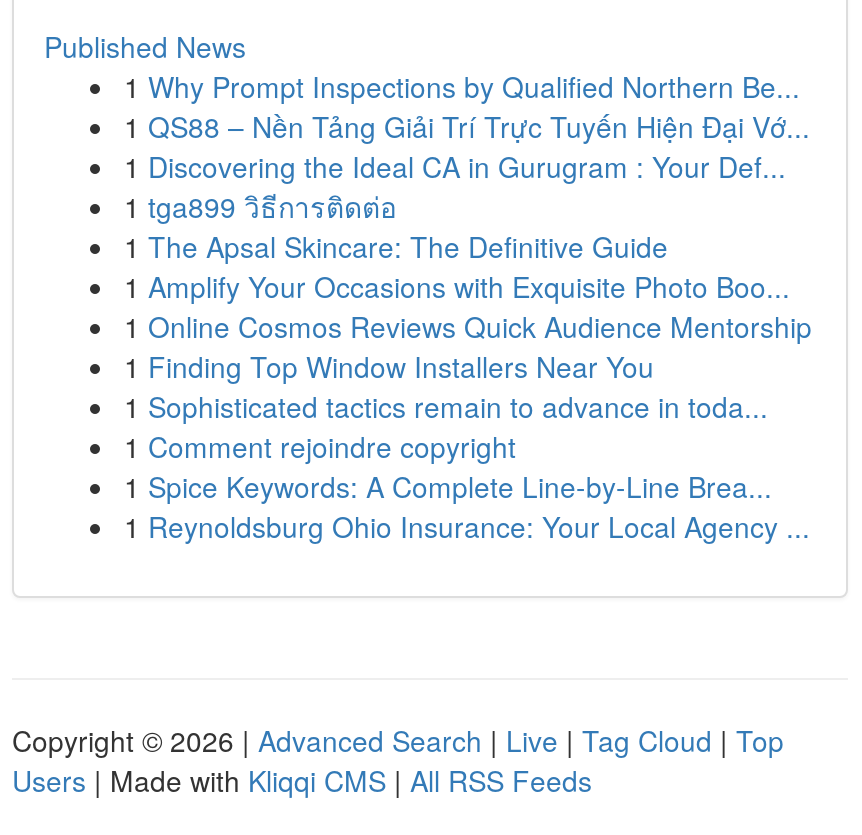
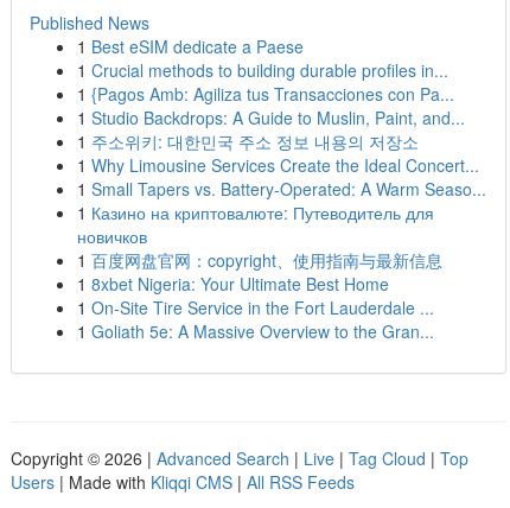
- 1 Why Prompt Inspections by Qualified Northern Be...
- 1 QS88 – Nền Tảng Giải Trí Trực Tuyến Hiện Đại Vớ...
- 1 Discovering the Ideal CA in Gurugram : Your Def...
- 1 tga899 วิธีการติดต่อ
- 1 The Apsal Skincare: The Definitive Guide
- 1 Amplify Your Occasions with Exquisite Photo Boo...
- 1 Online Cosmos Reviews Quick Audience Mentorship
- 1 Finding Top Window Installers Near You
- 1 Sophisticated tactics remain to advance in toda...
- 1 Comment rejoindre copyright
- 1 Spice Keywords: A Complete Line-by-Line Brea...
- 1 Reynoldsburg Ohio Insurance: Your Local Agency ...
+ 1 Best eSIM dedicate a Paese
+ 1 Crucial methods to building durable profiles in...
+ 1 {Pagos Amb: Agiliza tus Transacciones con Pa...
+ 1 Studio Backdrops: A Guide to Muslin, Paint, and...
+ 1 주소위키: 대한민국 주소 정보 내용의 저장소
+ 1 Why Limousine Services Create the Ideal Concert...
+ 1 Small Tapers vs. Battery-Operated: A Warm Seaso...
+ 1 Казино на криптовалюте: Путеводитель для
+ новичков
+ 1 百度网盘官网：copyright、使用指南与最新信息
+ 1 8xbet Nigeria: Your Ultimate Best Home
+ 1 On-Site Tire Service in the Fort Lauderdale ...
+ 1 Goliath 5e: A Massive Overview to the Gran...
